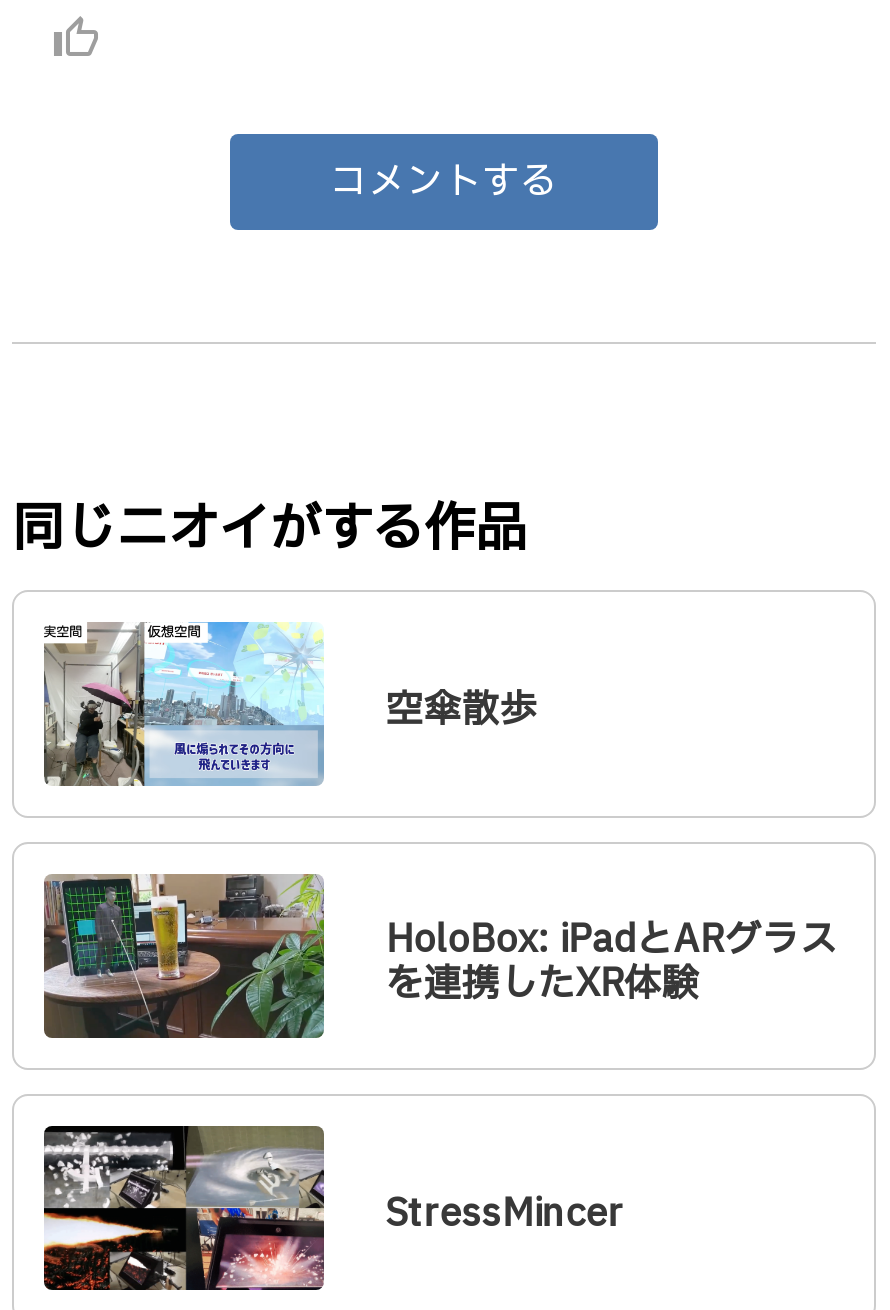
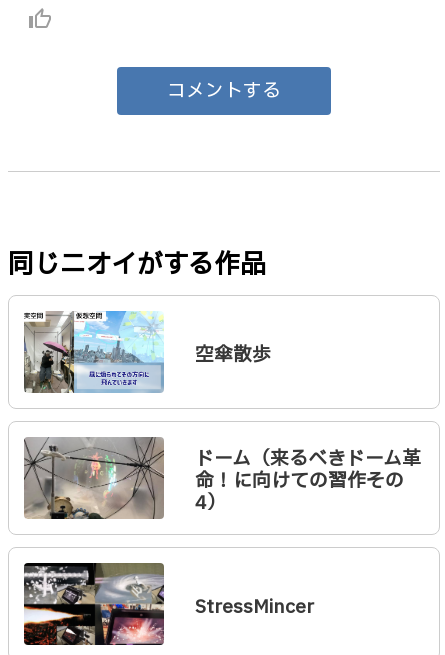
- [image]
- HoloBox: iPadとARグラス
- を連携したXR体験
+ [image]
+ ドーム（来るべきドーム革
+ 命！に向けての習作その
+ 4）
